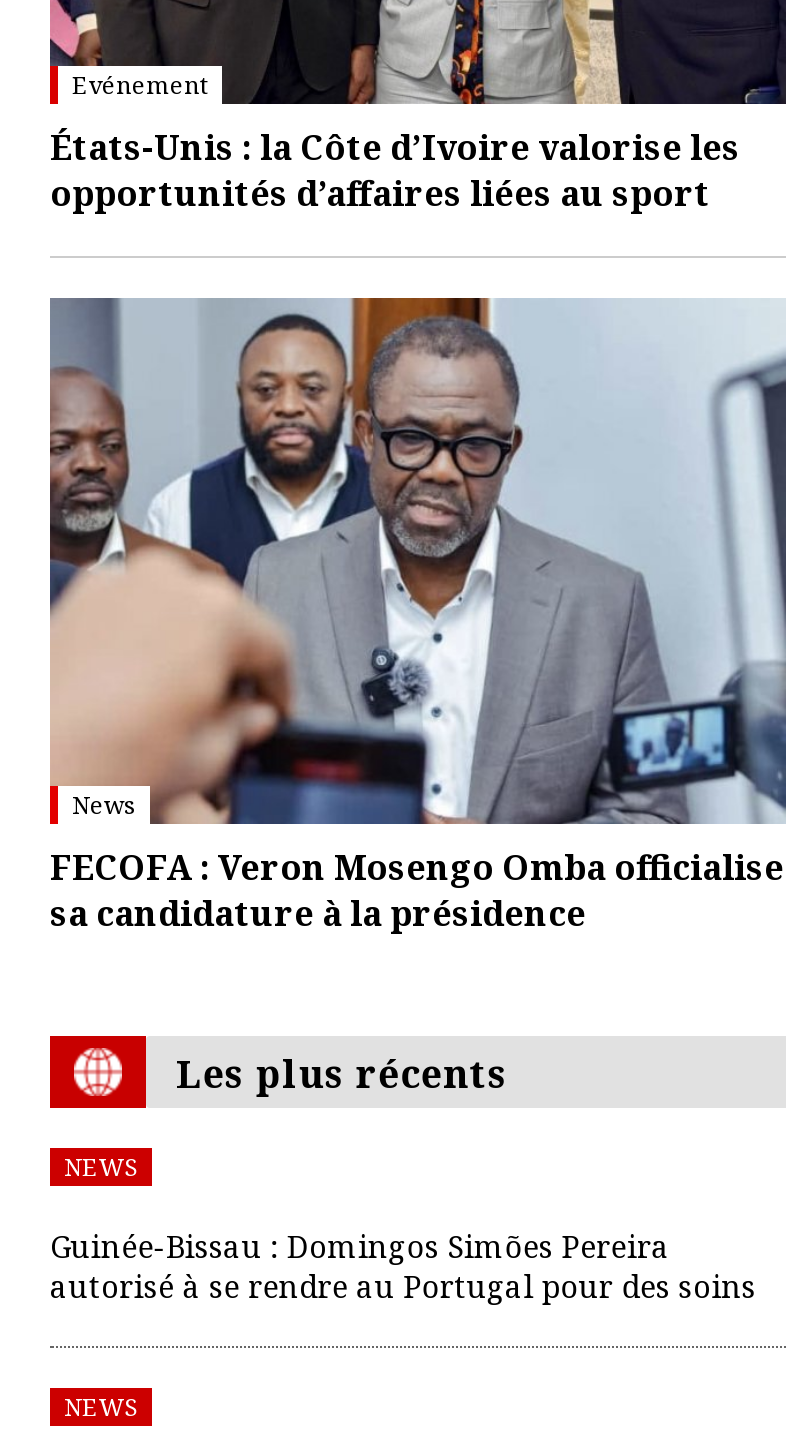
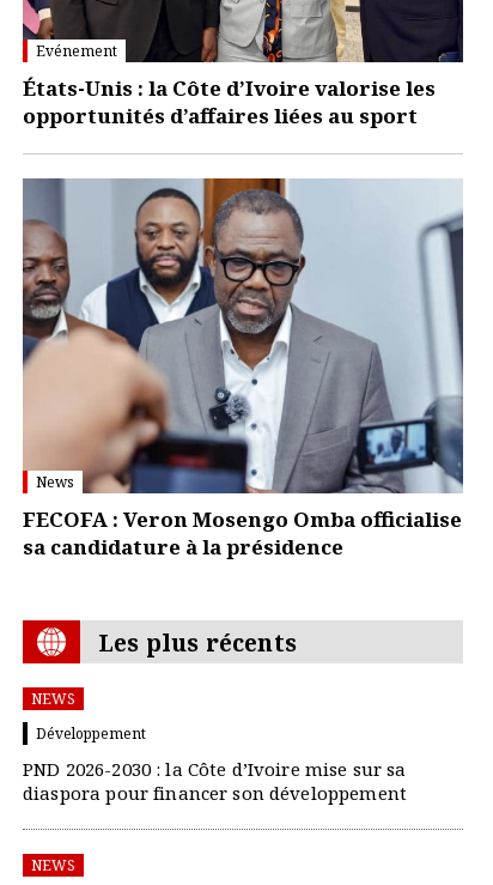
- Guinée-Bissau : Domingos Simões Pereira
- autorisé à se rendre au Portugal pour des soins
+ Développement
+ PND 2026-2030 : la Côte d’Ivoire mise sur sa
+ diaspora pour financer son développement
